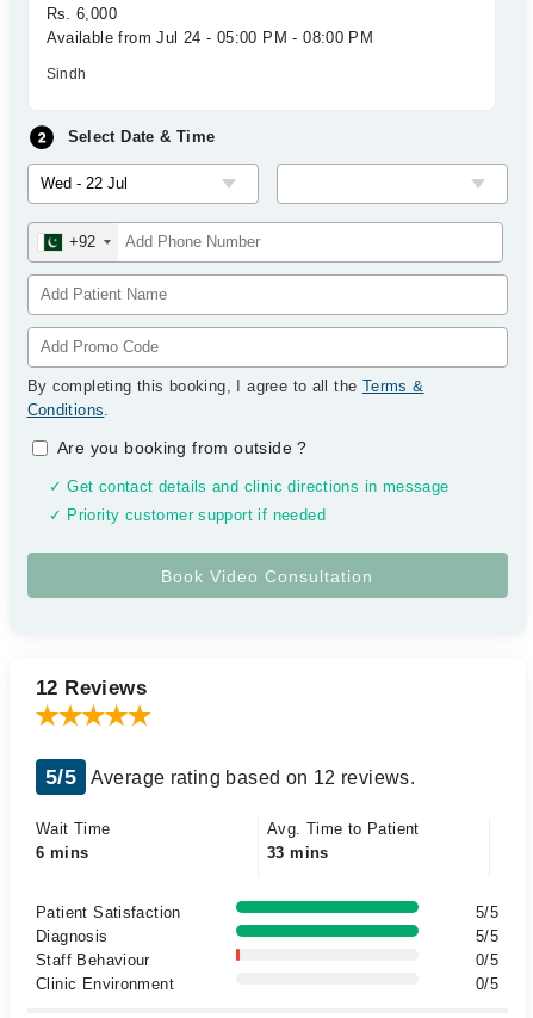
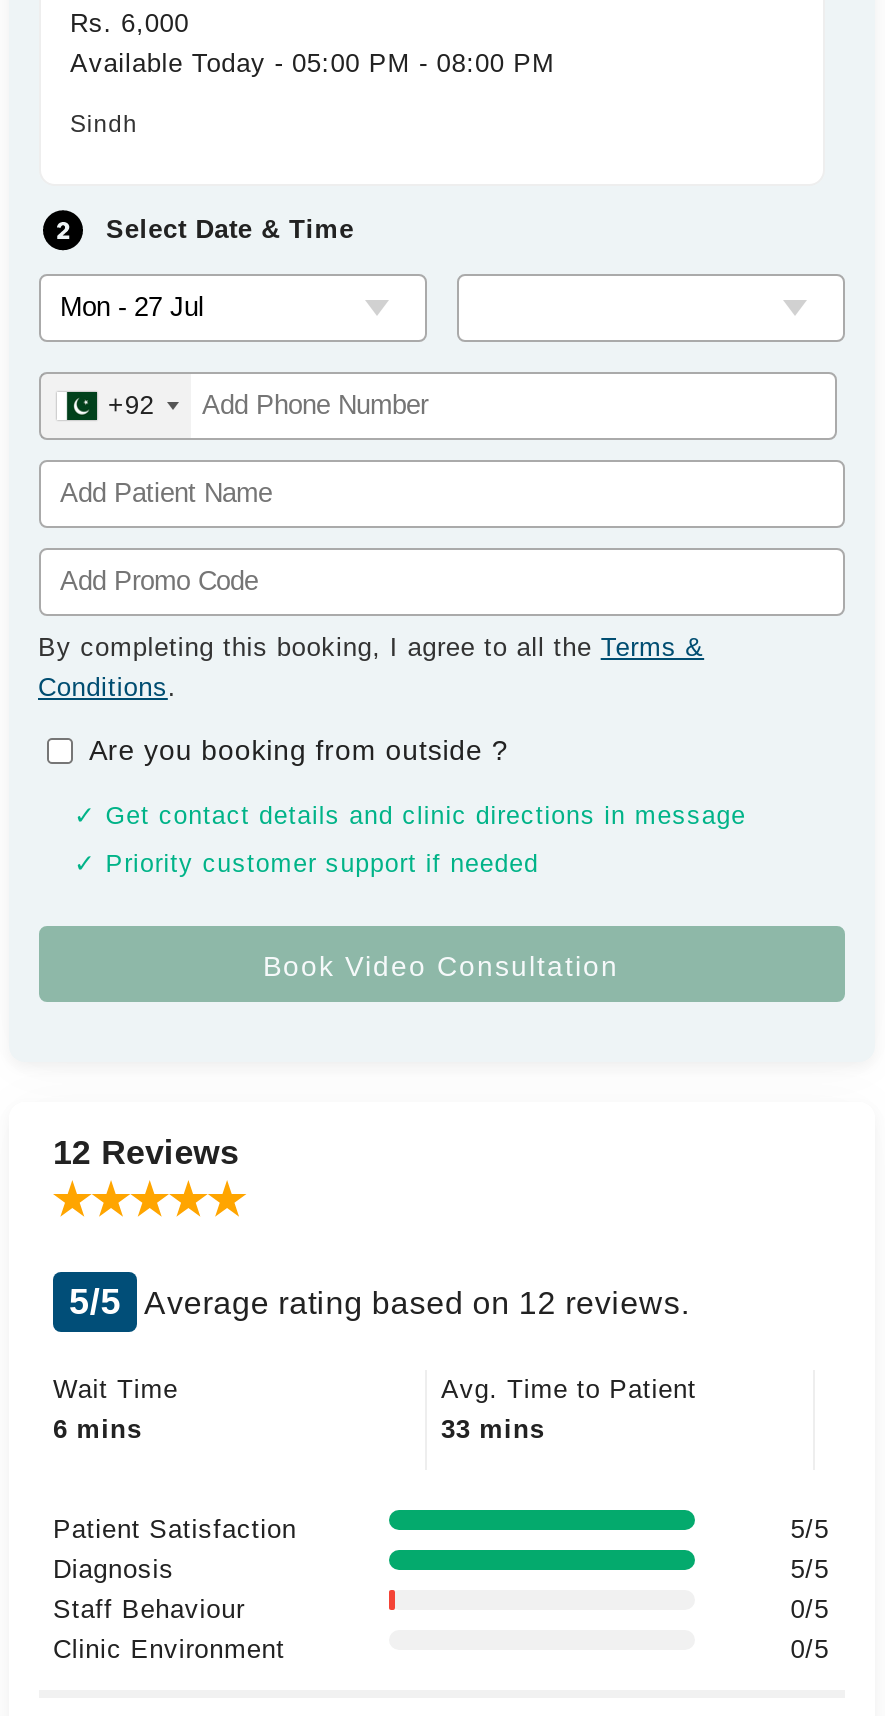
- Available from Jul 24 - 05:00 PM - 08:00 PM
+ Available Today - 05:00 PM - 08:00 PM
